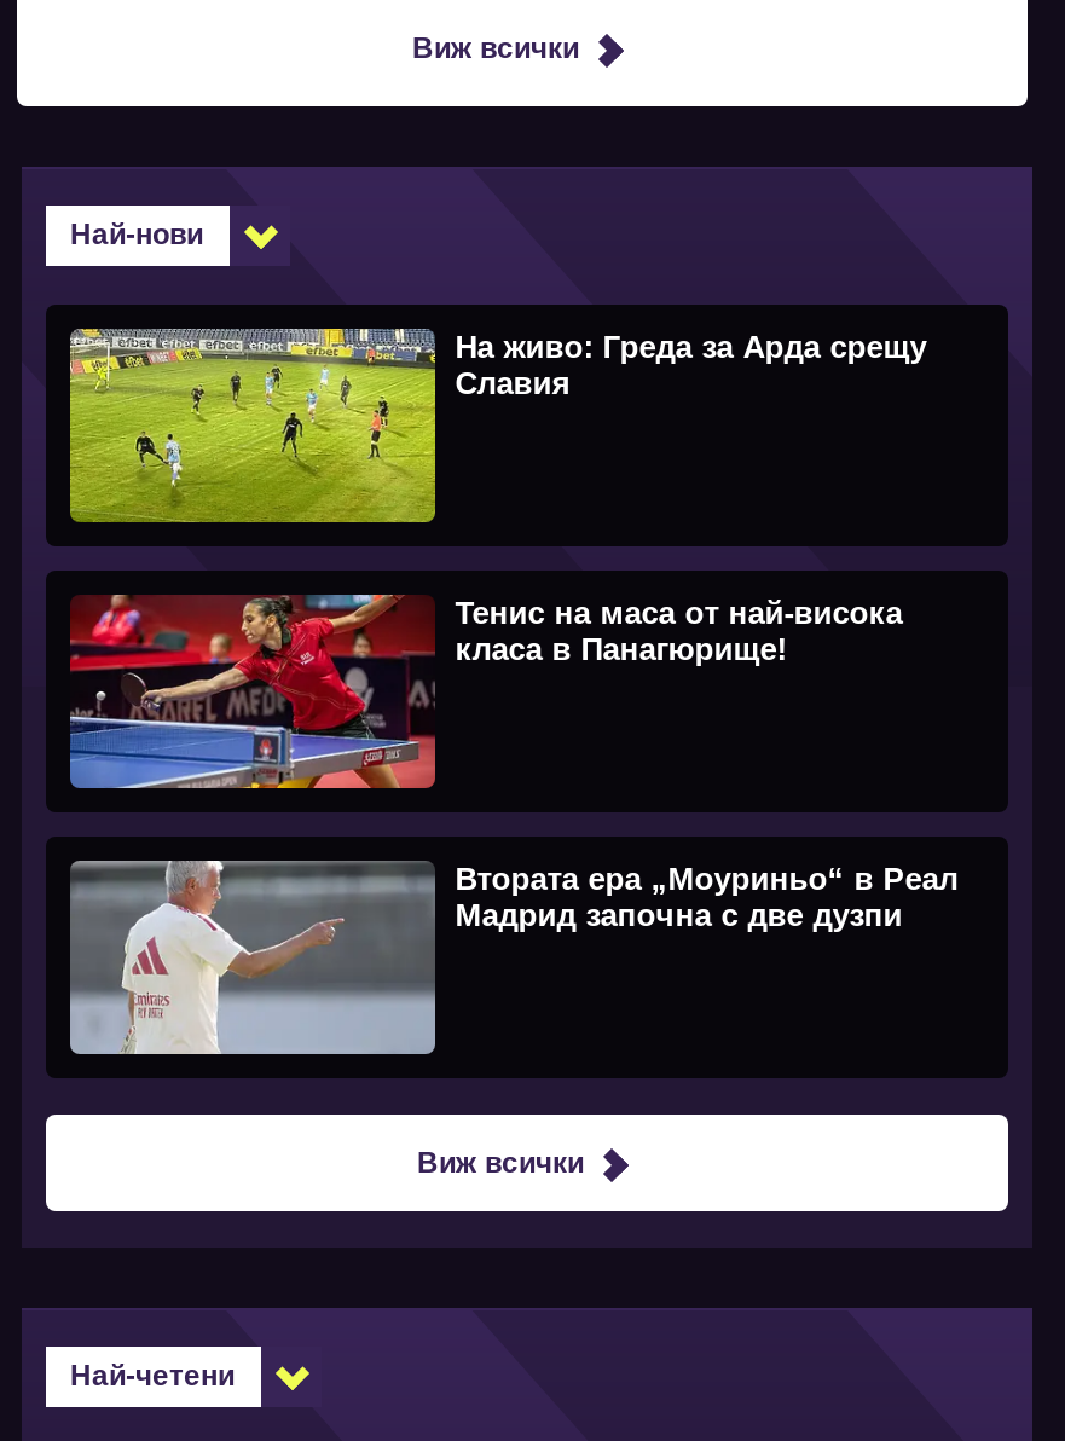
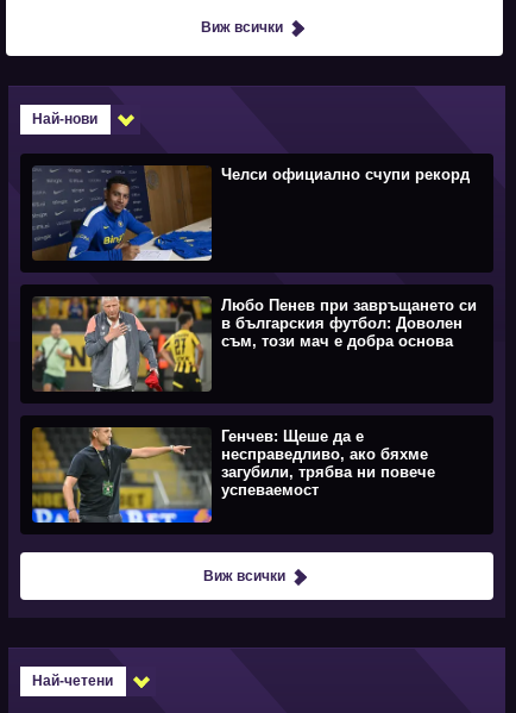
- [image]
- На живо: Греда за Арда срещу
- Славия
+ [image]
+ Челси официално счупи рекорд

- [image]
- Тенис на маса от най-висока
- класа в Панагюрище!
+ [image]
+ Любо Пенев при завръщането си
+ в българския футбол: Доволен
+ съм, този мач е добра основа

- [image]
- Втората ера „Моуриньо“ в Реал
- Мадрид започна с две дузпи
+ [image]
+ Генчев: Щеше да е
+ несправедливо, ако бяхме
+ загубили, трябва ни повече
+ успеваемост
